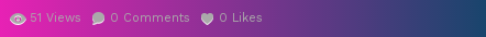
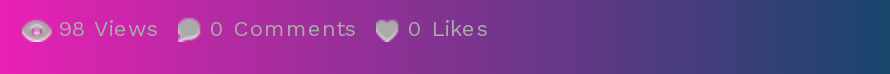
- 51 Views 0 Comments 0 Likes
+ 98 Views 0 Comments 0 Likes
